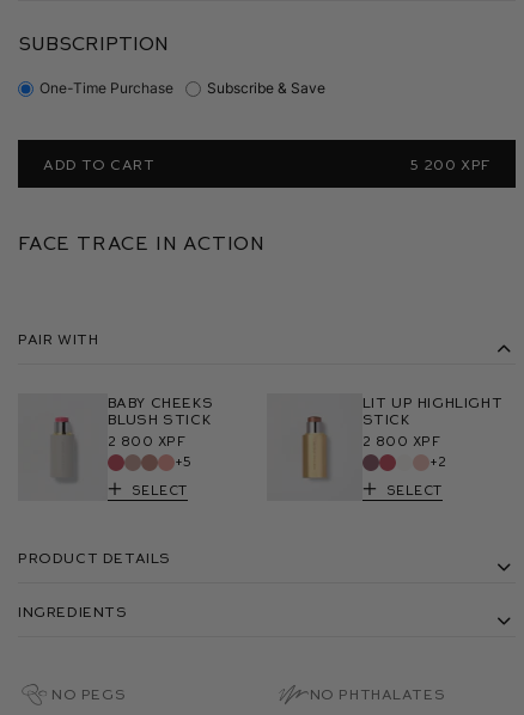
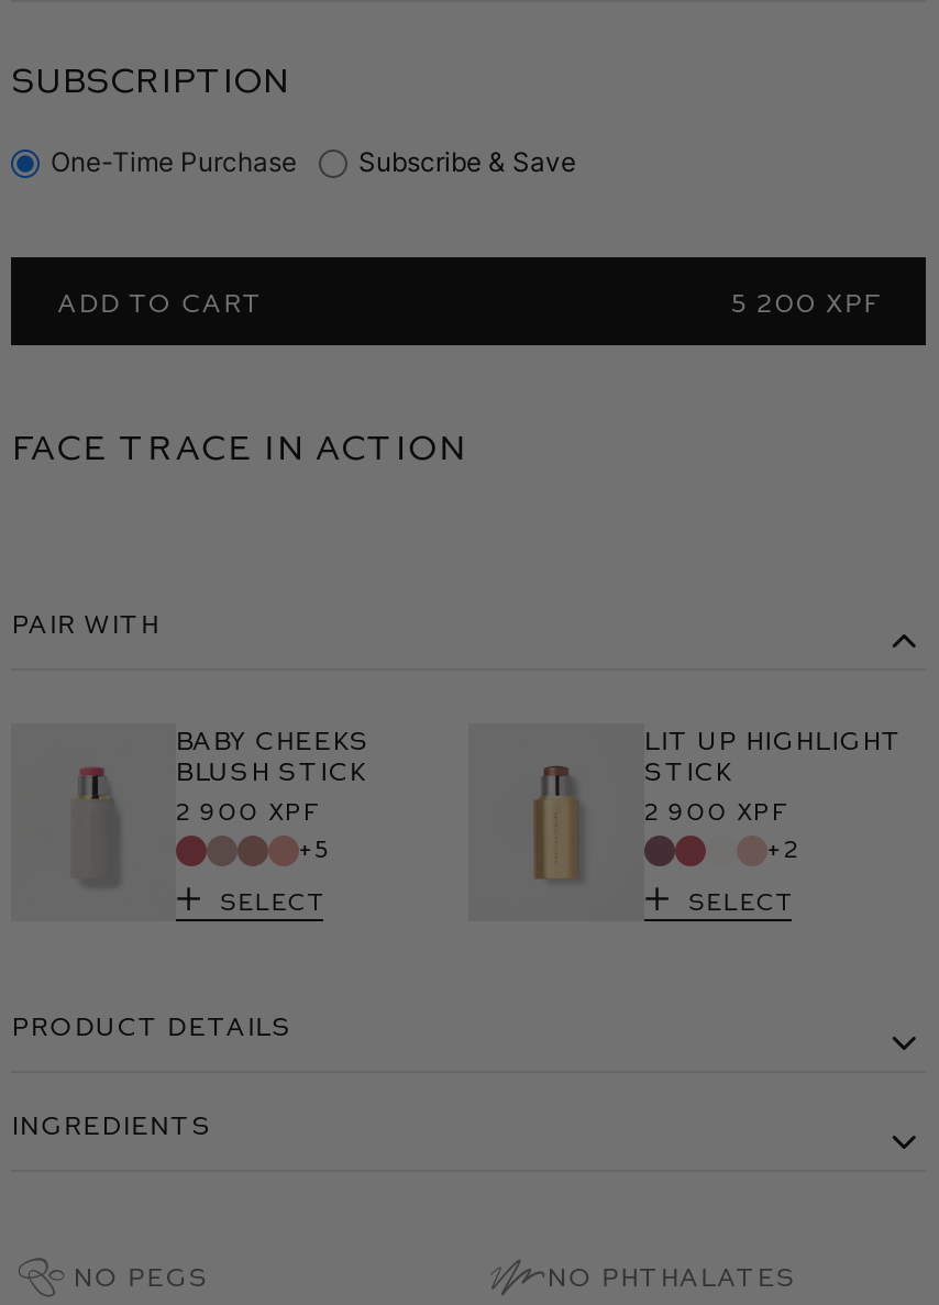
- 2 800 XPF
+ 2 900 XPF

- 2 800 XPF
+ 2 900 XPF
